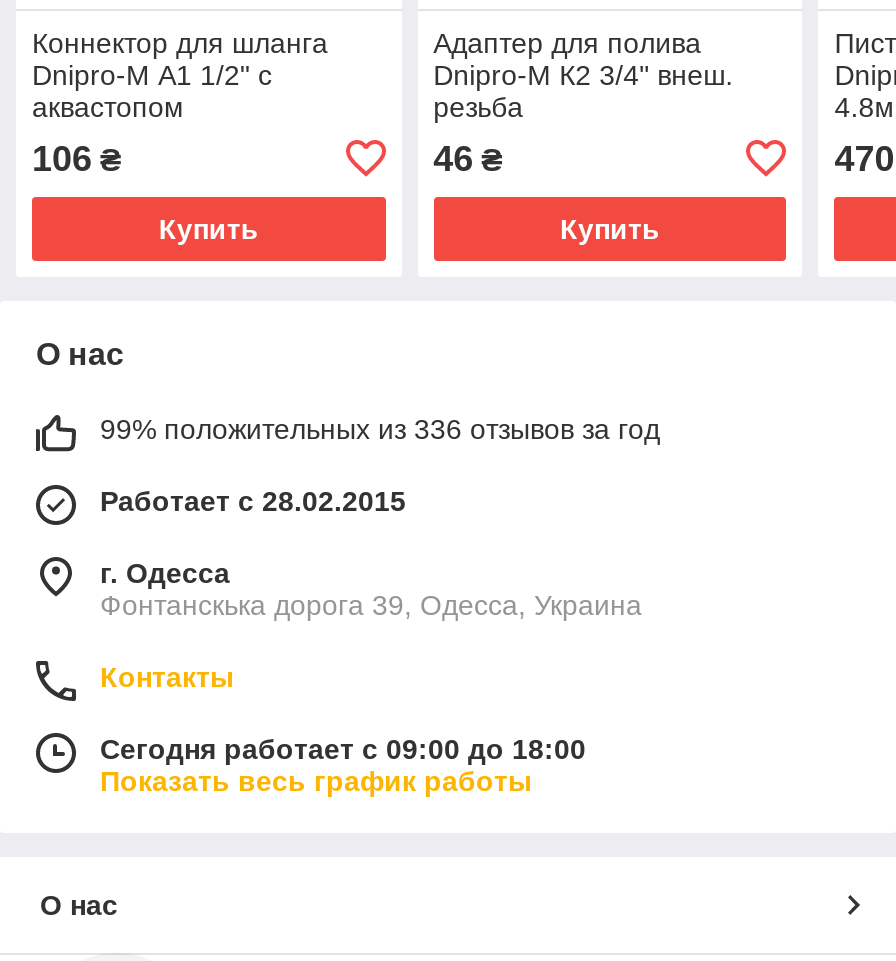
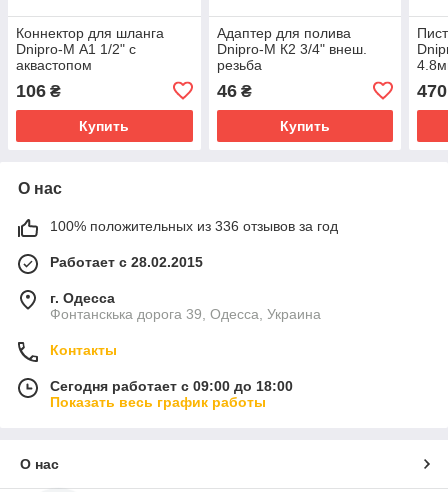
- 99% положительных из 336 отзывов за год
+ 100% положительных из 336 отзывов за год
